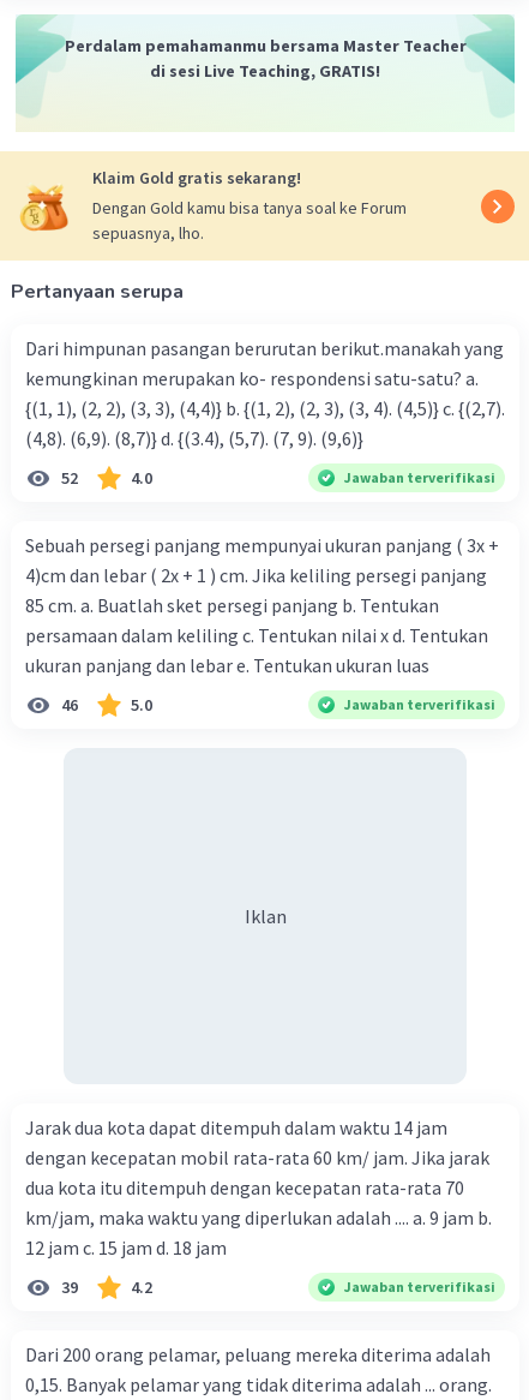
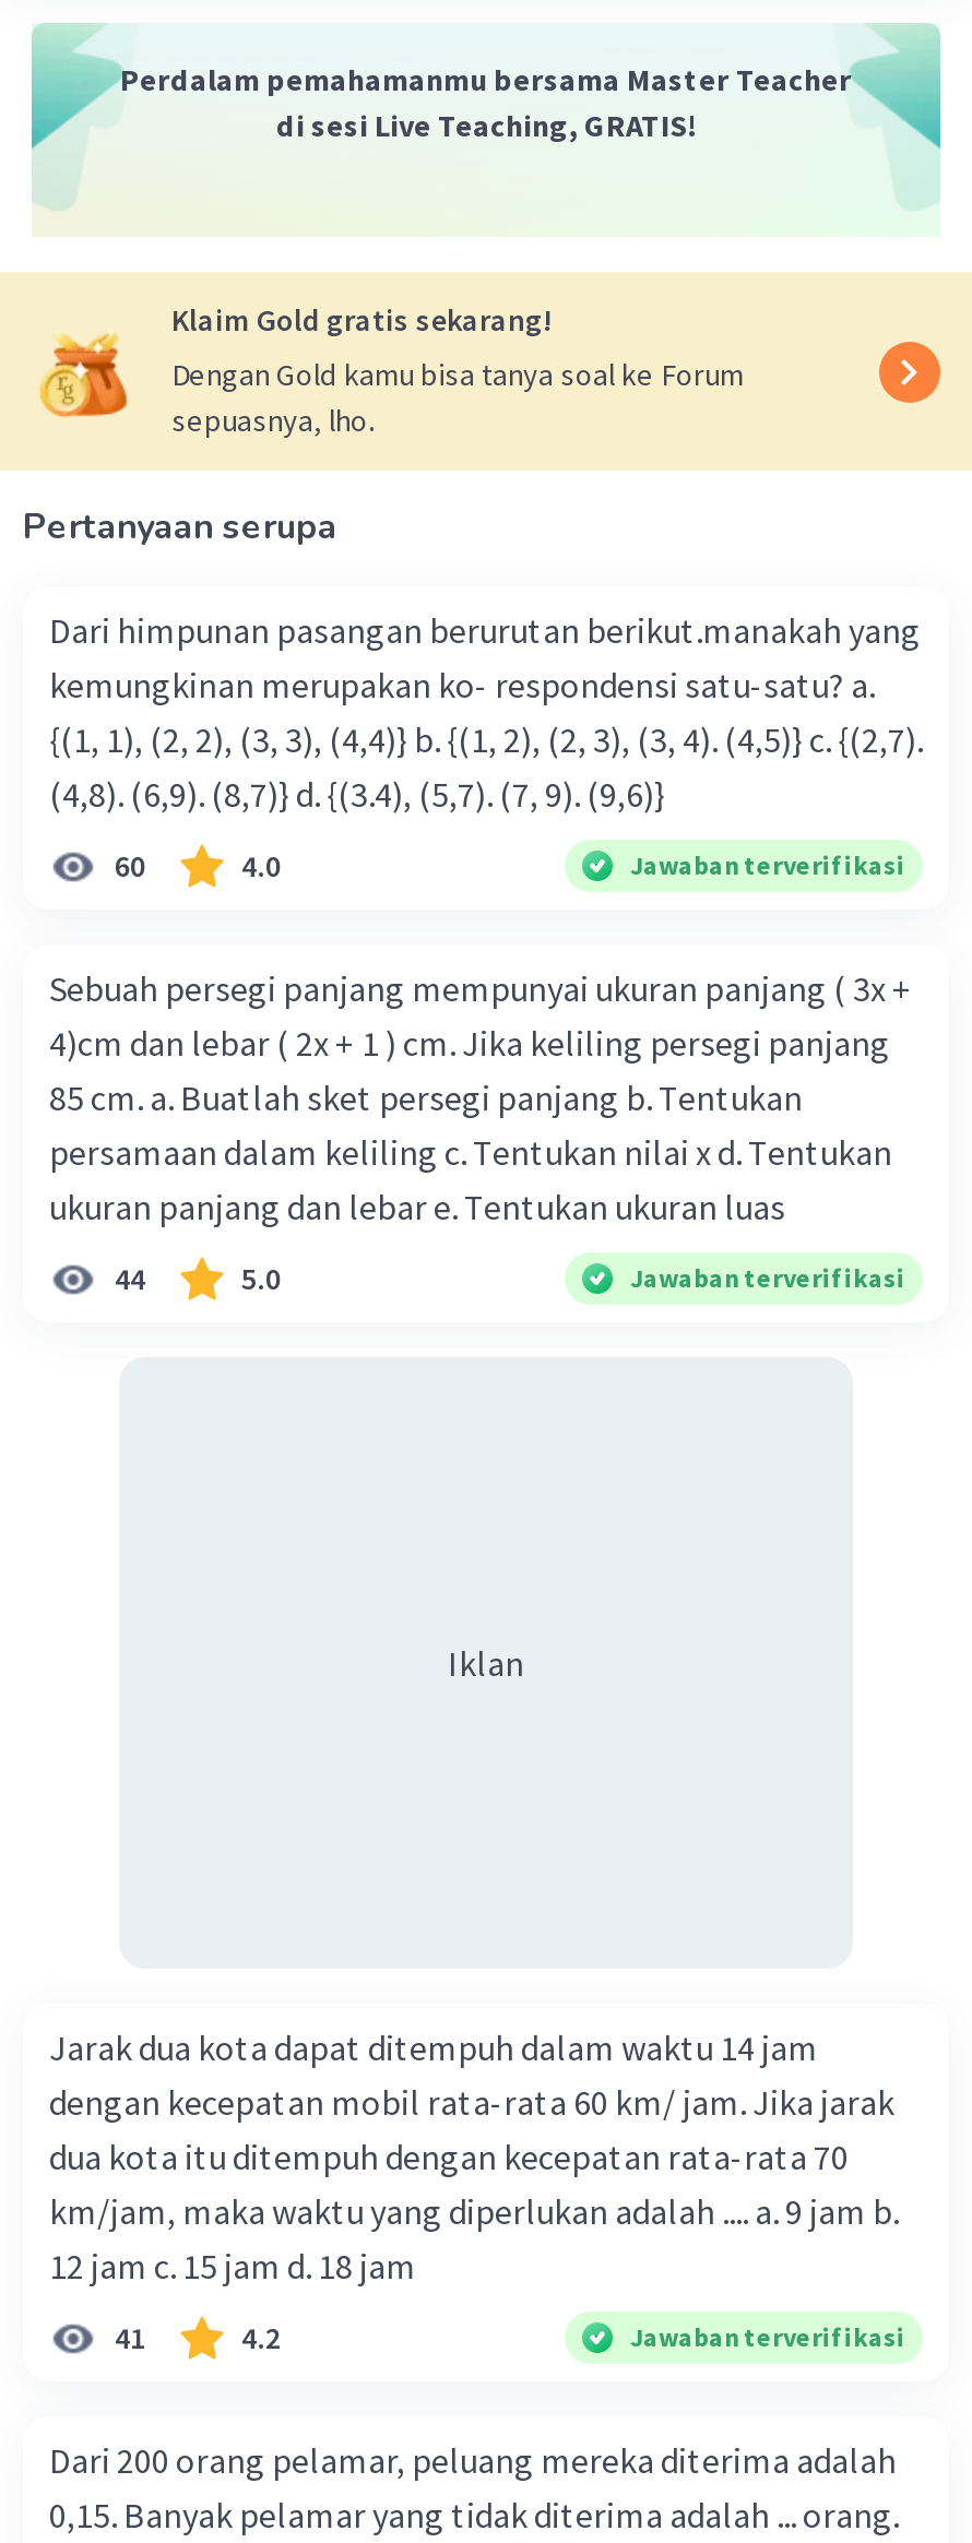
- 52
+ 60

- 46
+ 44

- 39
+ 41
